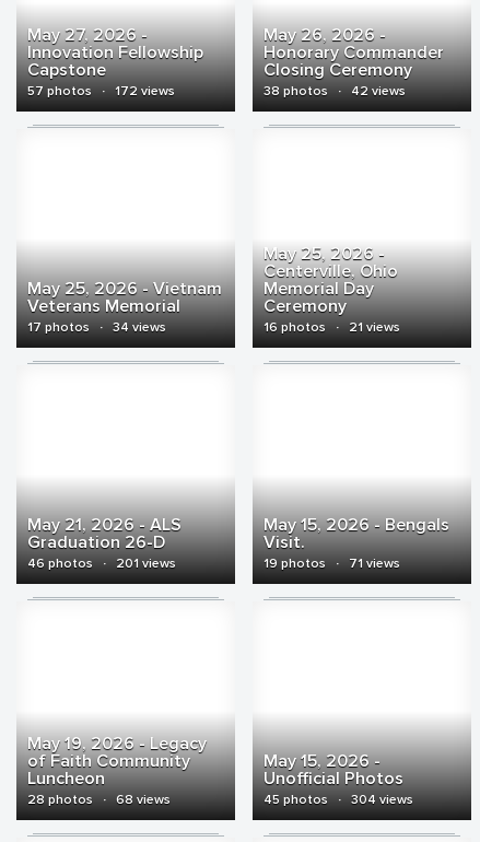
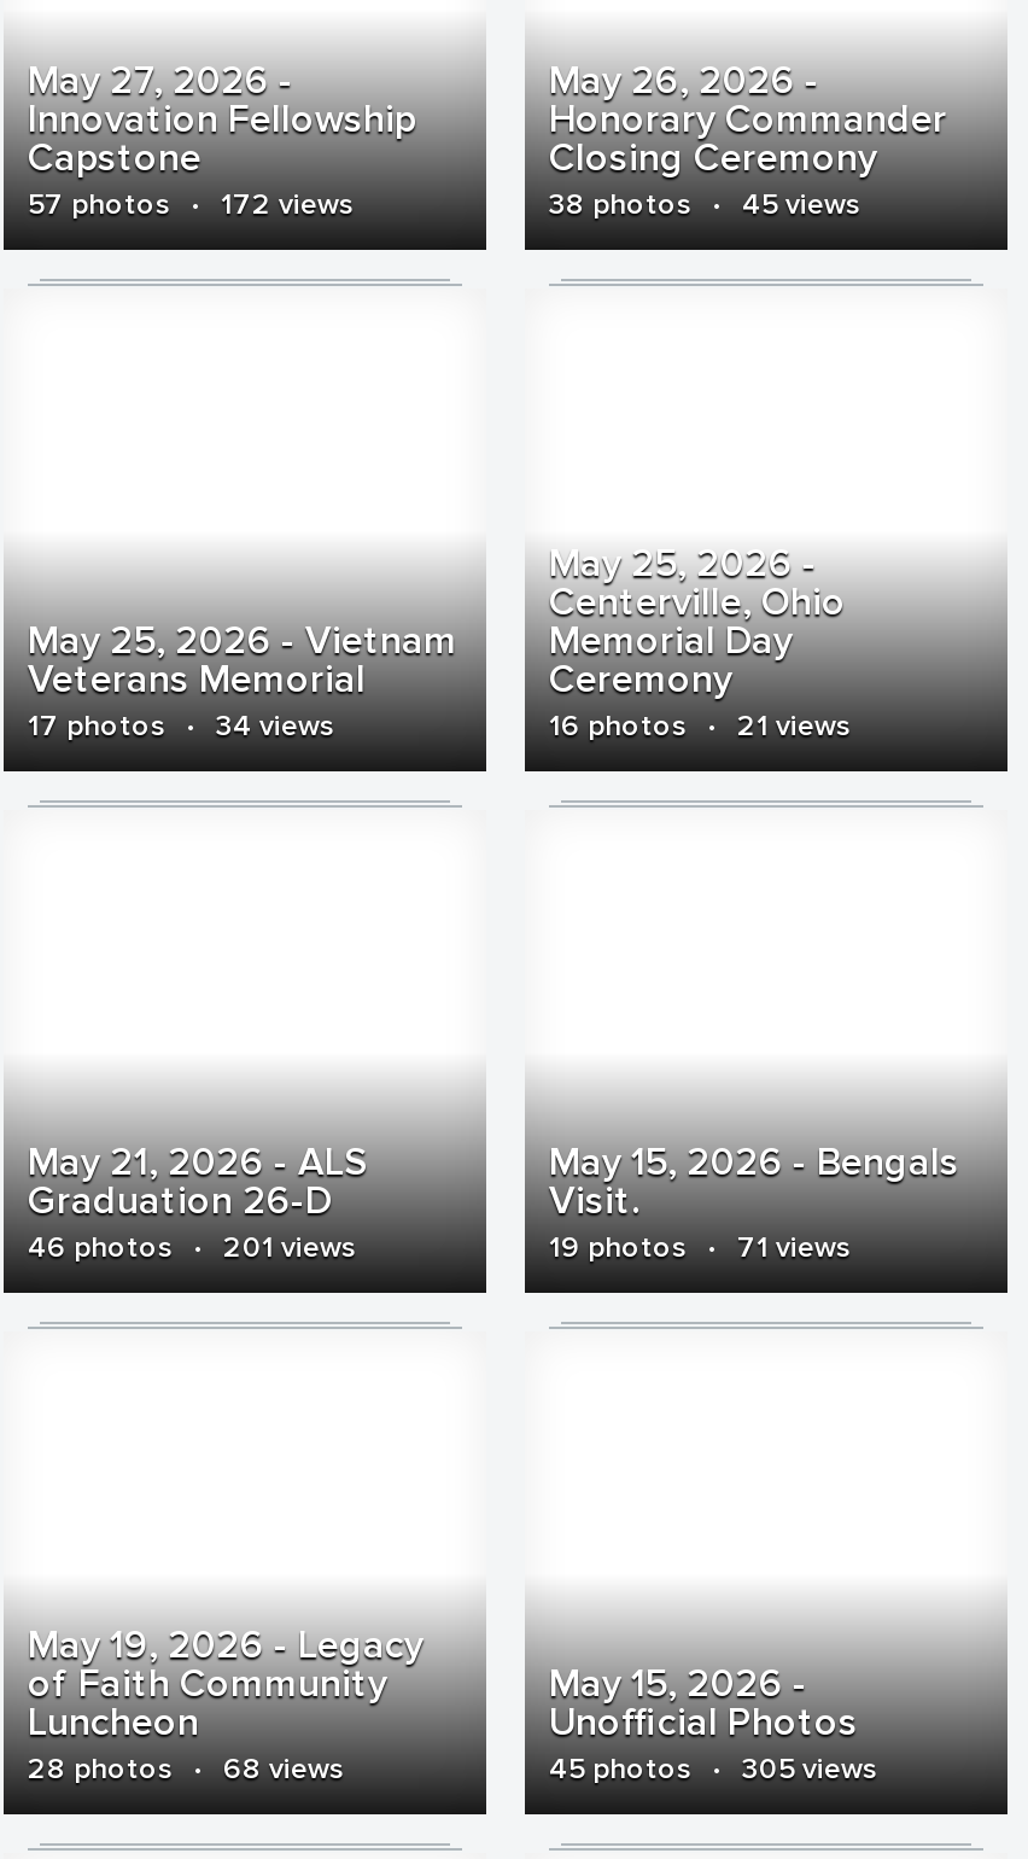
- 38 photos · 42 views
+ 38 photos · 45 views

- 45 photos · 304 views
+ 45 photos · 305 views
